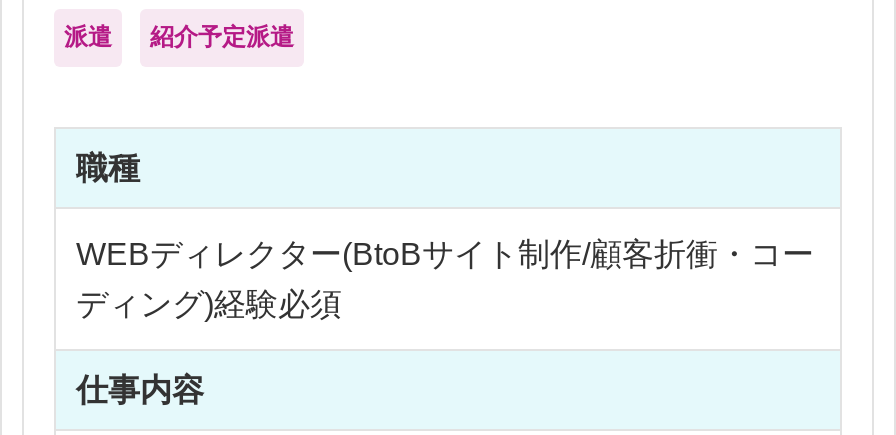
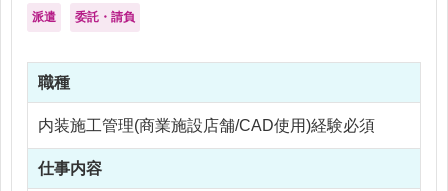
- 紹介予定派遣
+ 委託・請負

- WEBディレクター(BtoBサイト制作/顧客折衝・コー
- ディング)経験必須
+ 内装施工管理(商業施設店舗/CAD使用)経験必須
